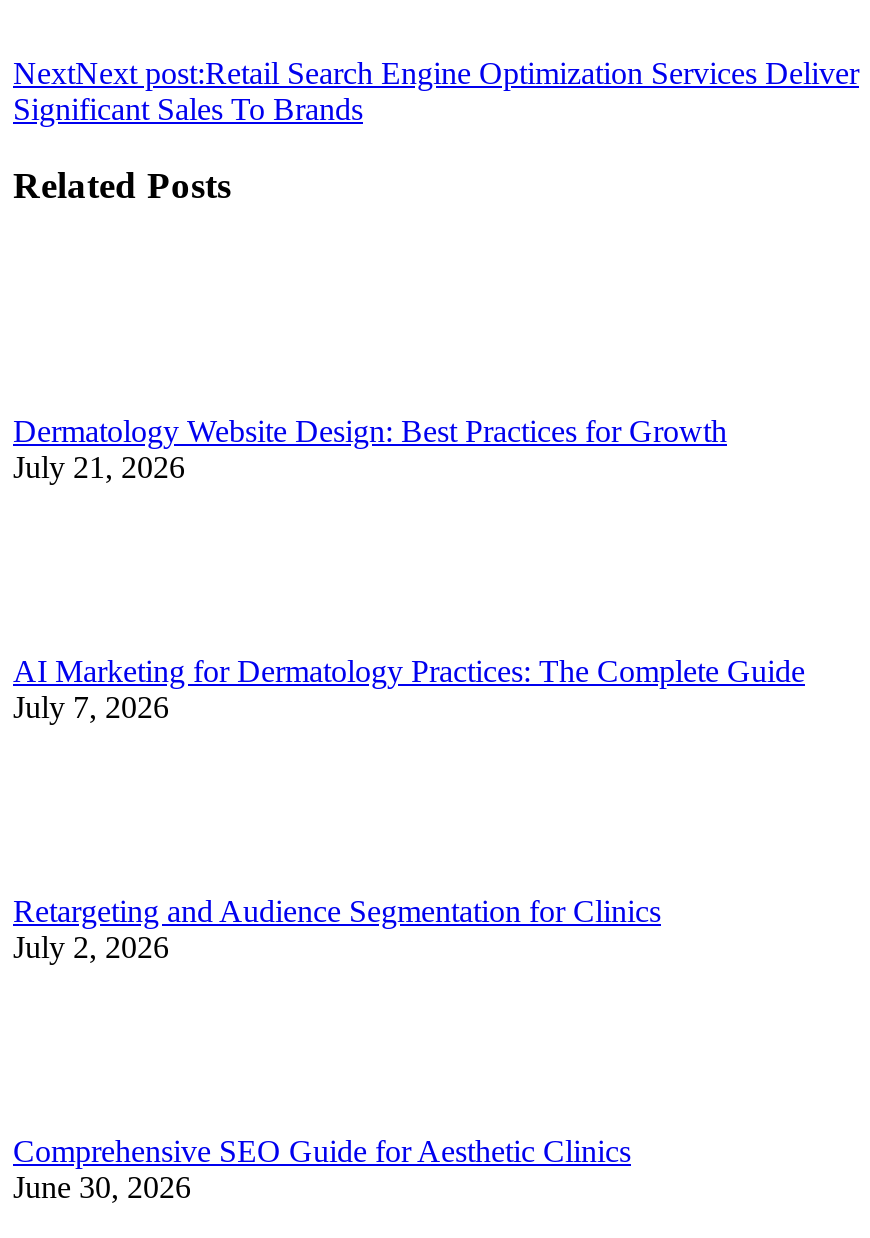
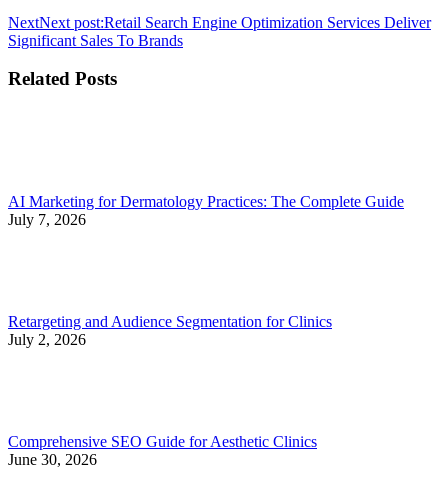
- Dermatology Website Design: Best Practices for Growth
- July 21, 2026
